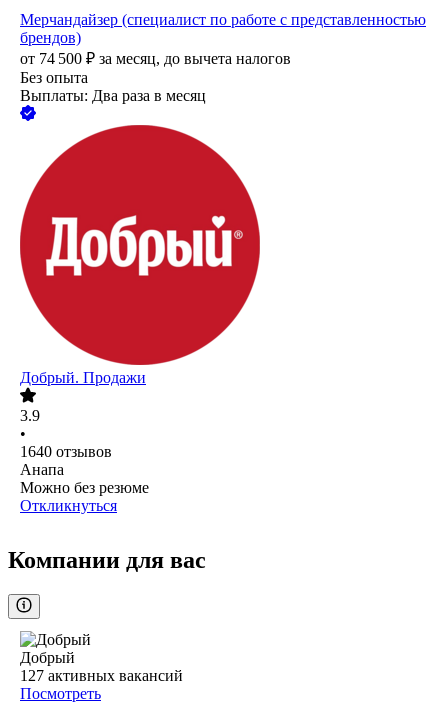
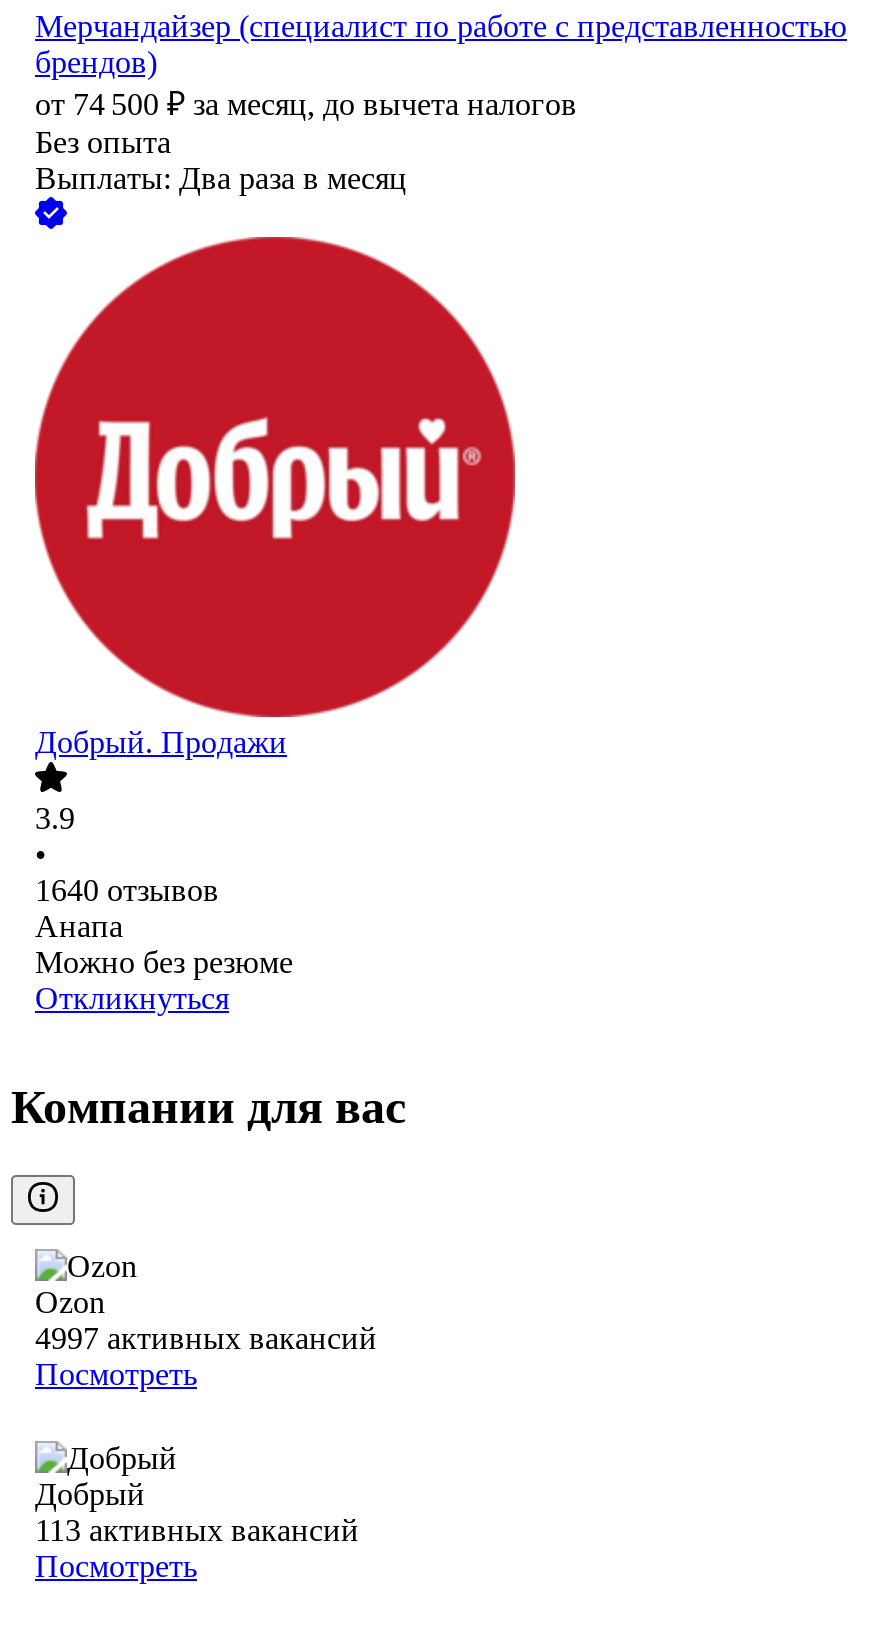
+ Ozon
+ 4997 активных вакансий
+ Посмотреть

- 127 активных вакансий
+ 113 активных вакансий
